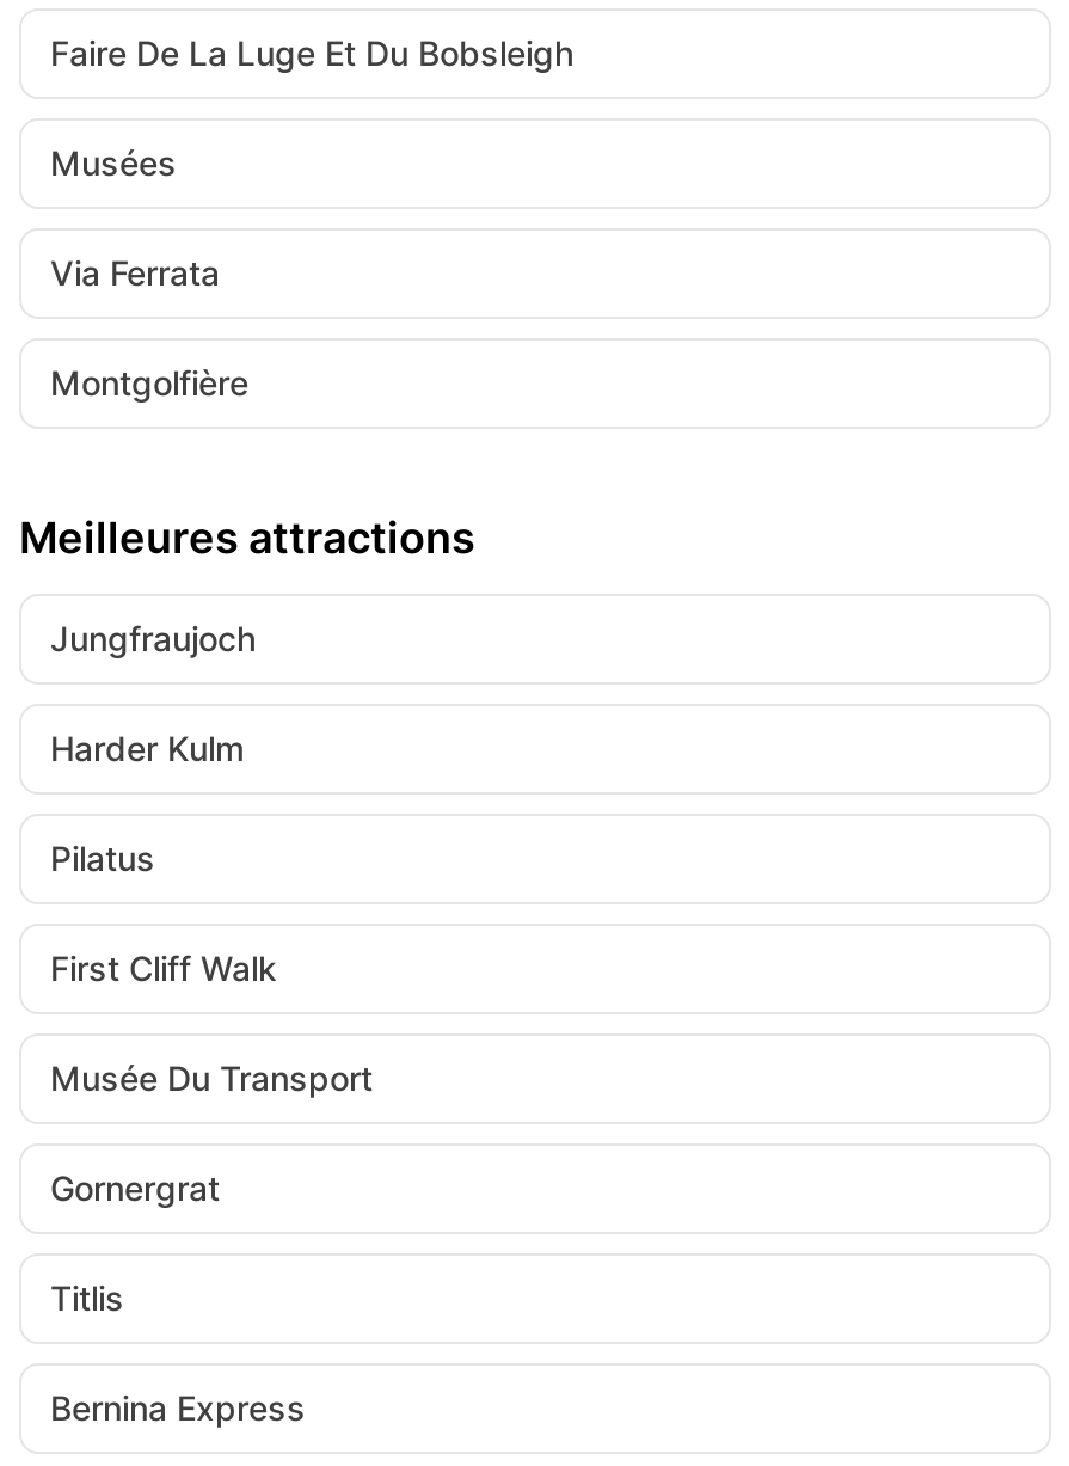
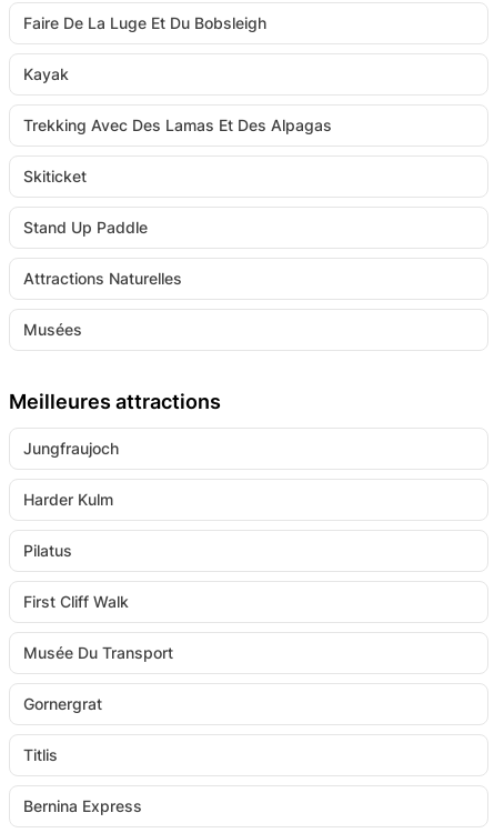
+ Kayak
+ Trekking Avec Des Lamas Et Des Alpagas
+ Skiticket
+ Stand Up Paddle
+ Attractions Naturelles

moved down: Musées

- Via Ferrata
- Montgolfière
